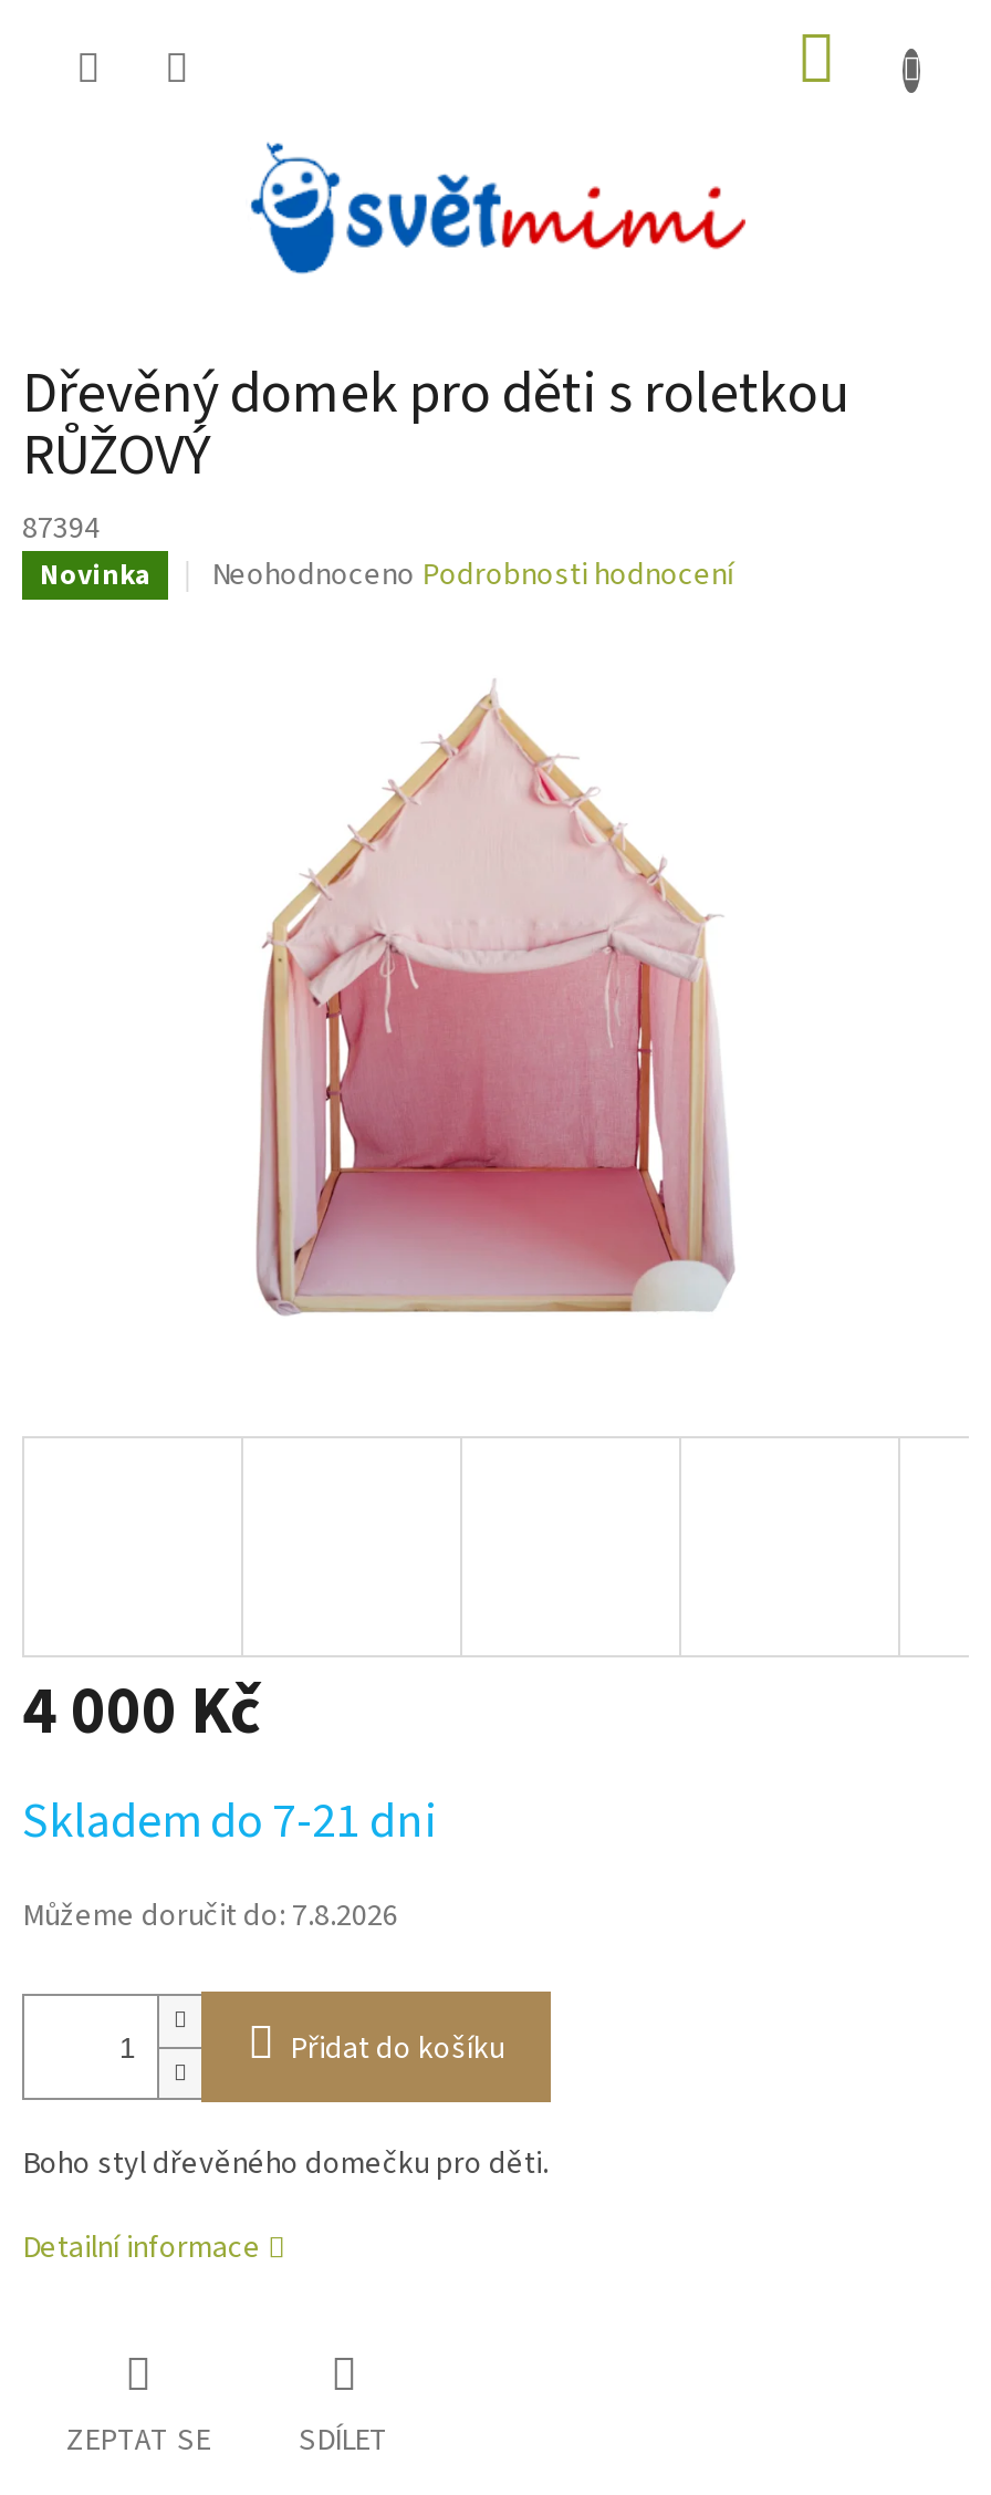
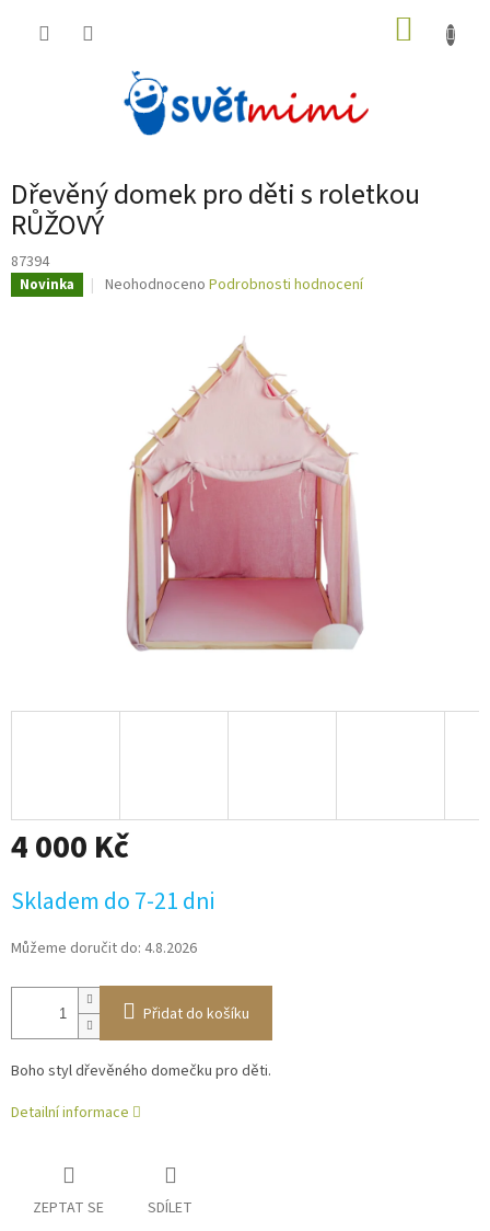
- Můžeme doručit do: 7.8.2026
+ Můžeme doručit do: 4.8.2026
